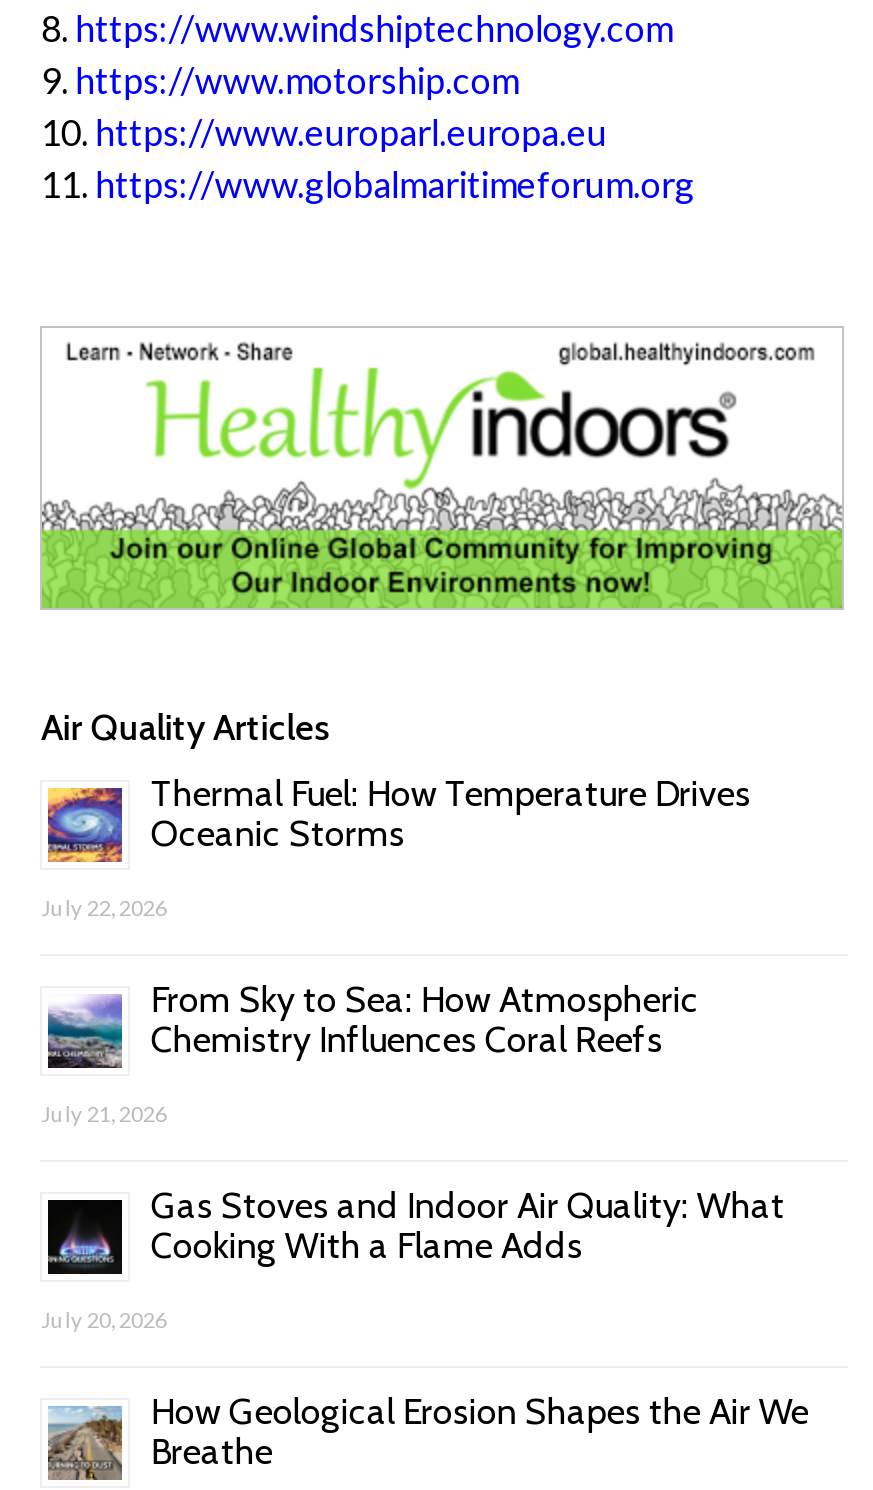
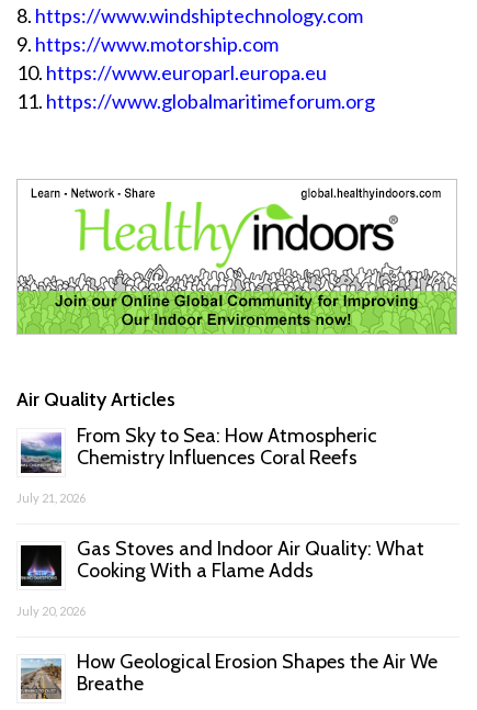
- [image]
- Thermal Fuel: How Temperature Drives
- Oceanic Storms
- July 22, 2026
